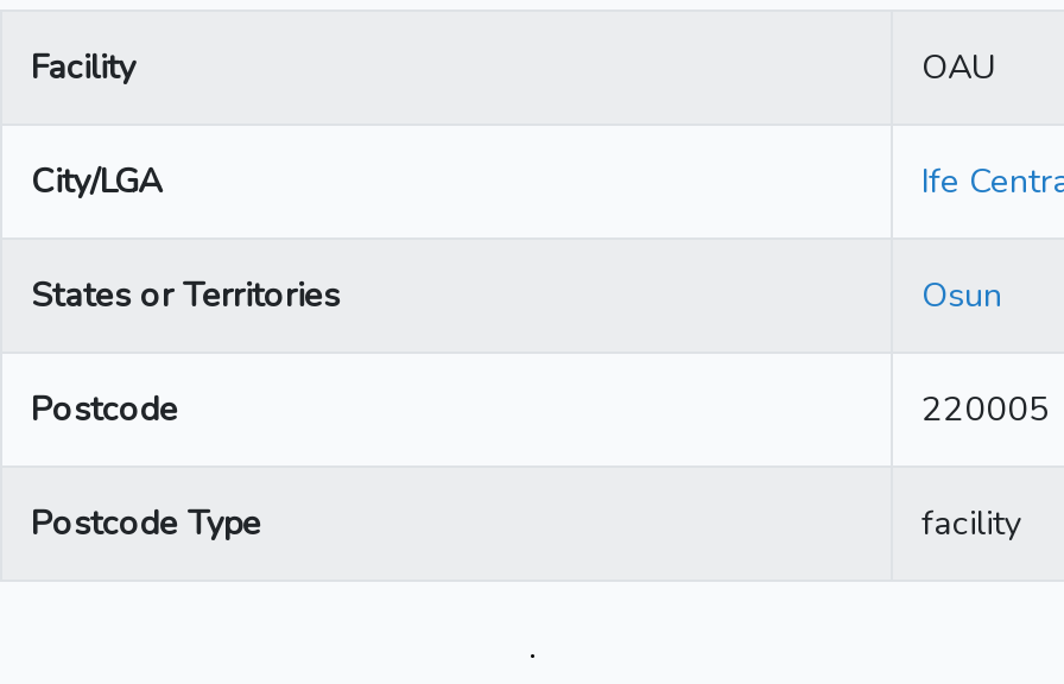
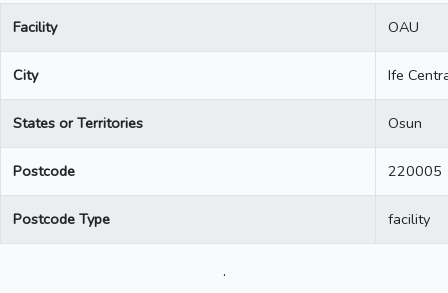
- City/LGA
+ City
